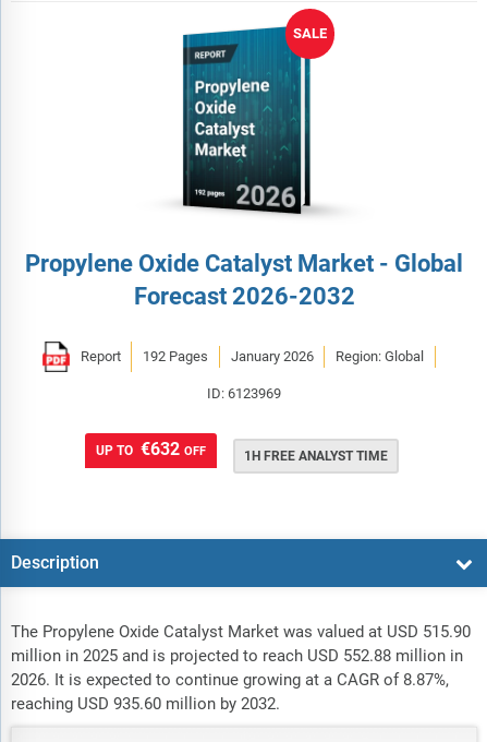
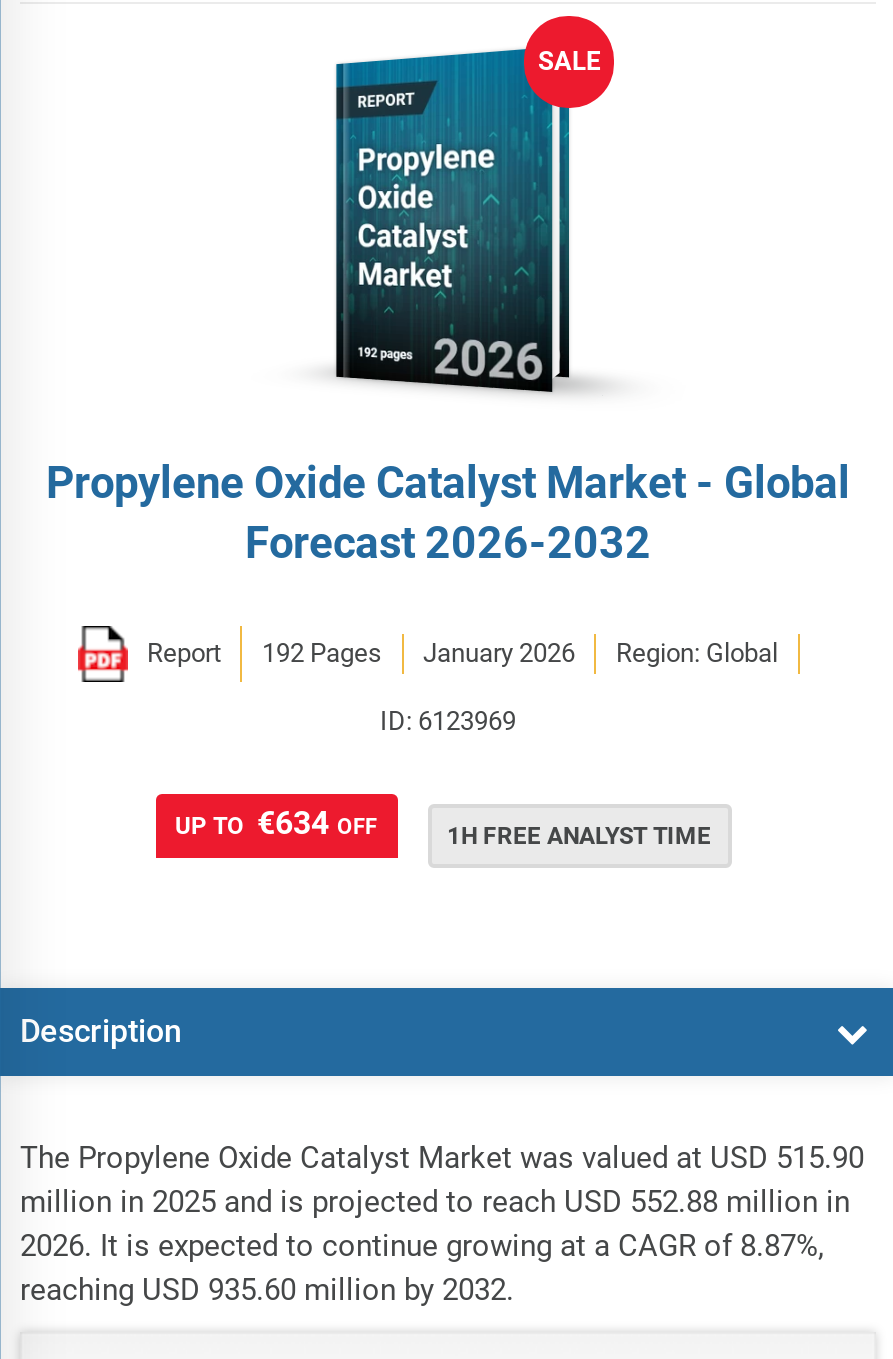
- UP TO €632 OFF
+ UP TO €634 OFF
